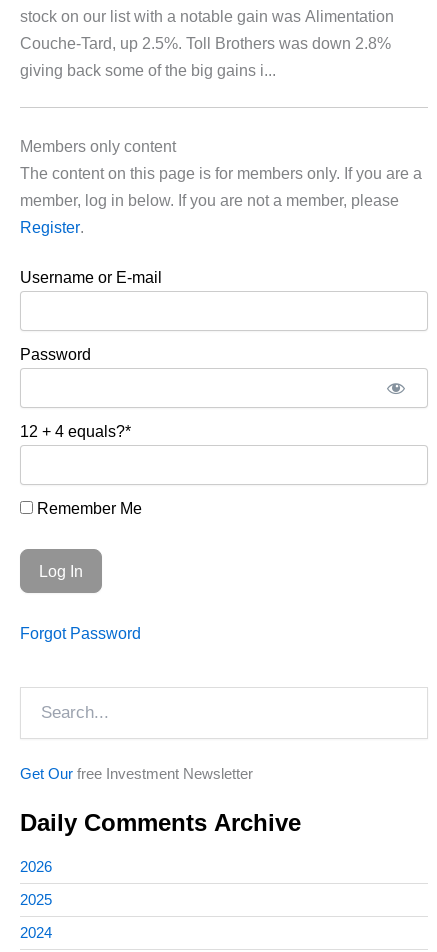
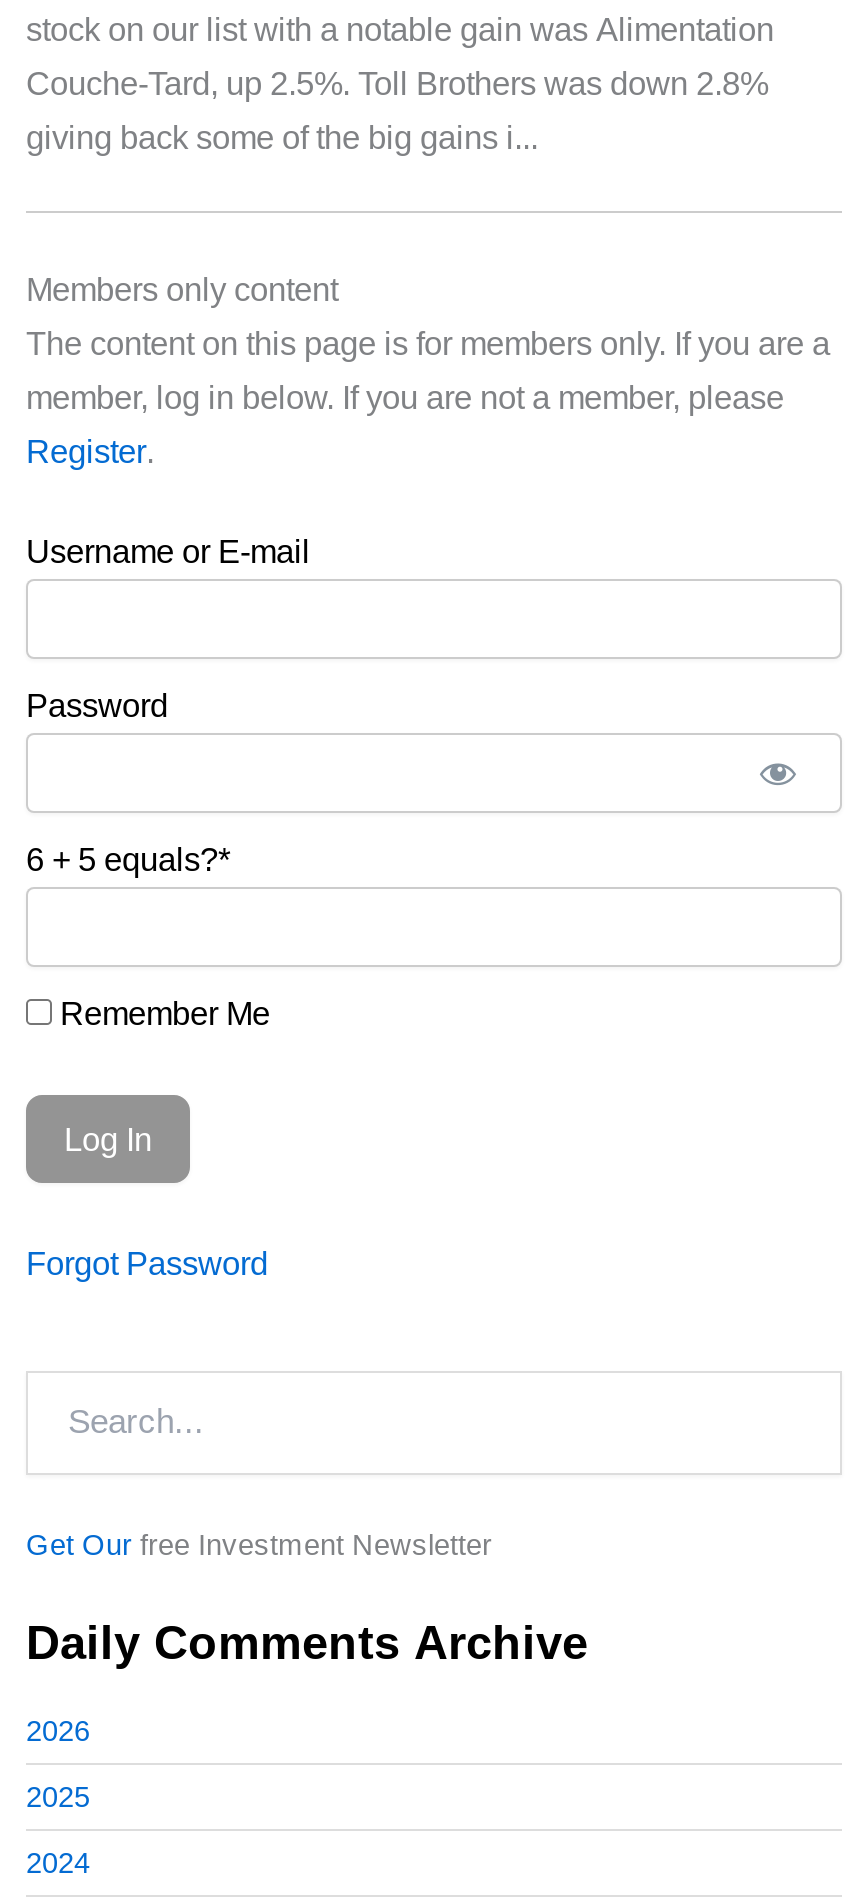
- 12 + 4 equals?*
+ 6 + 5 equals?*
